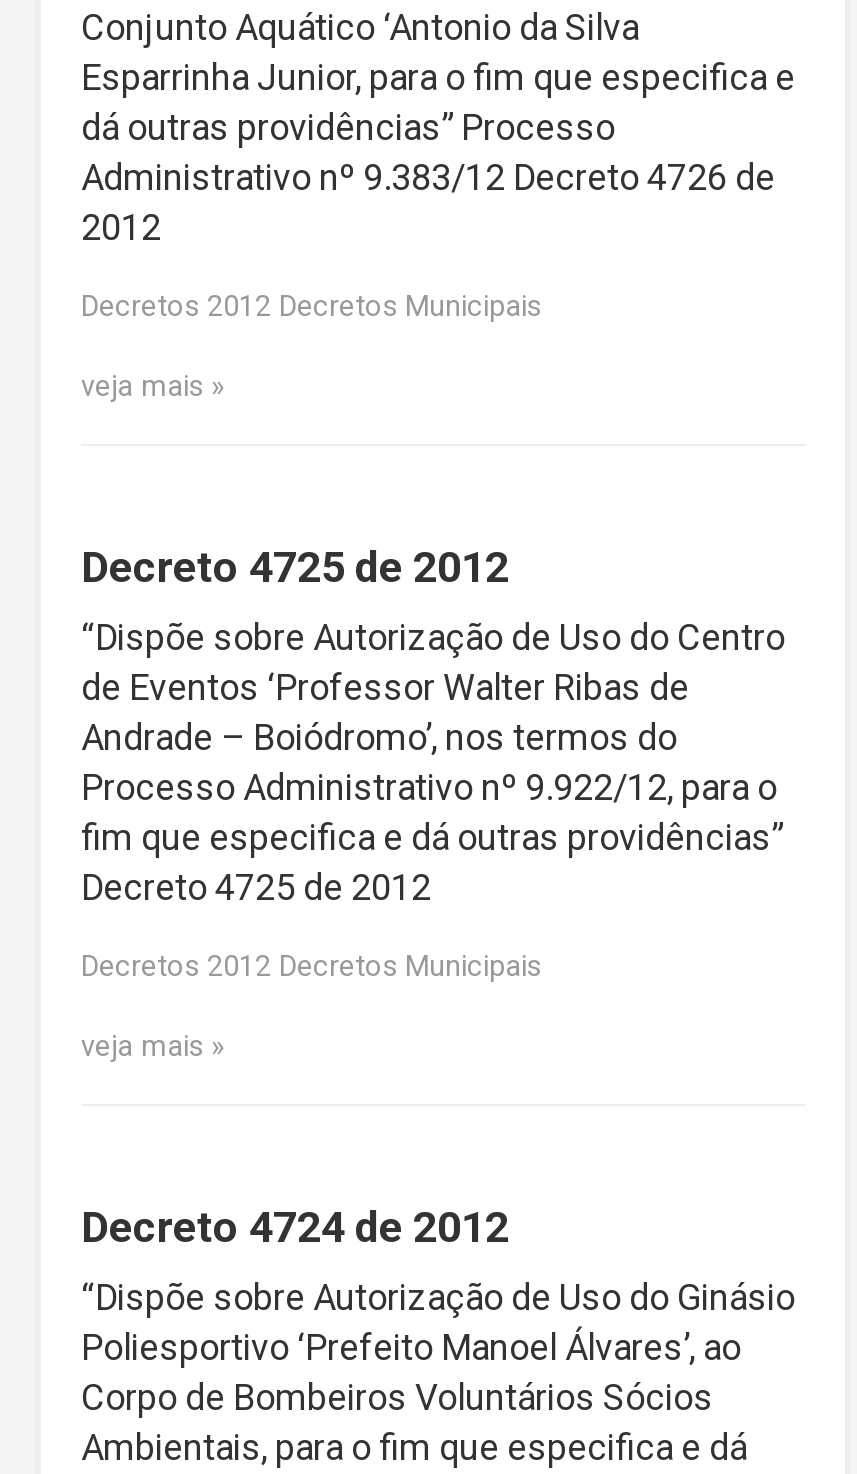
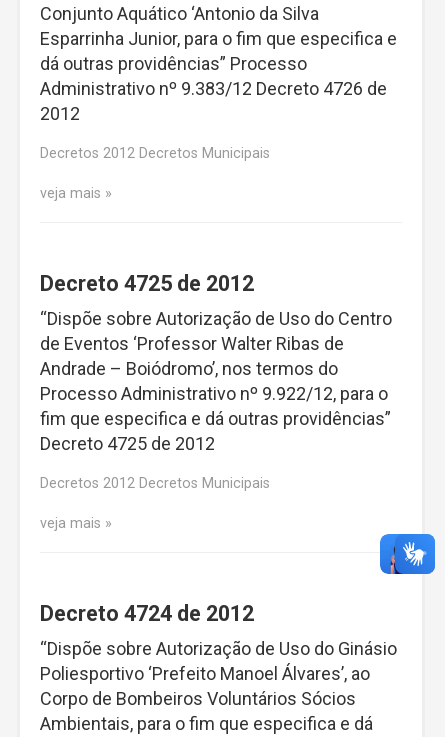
+ [image]
